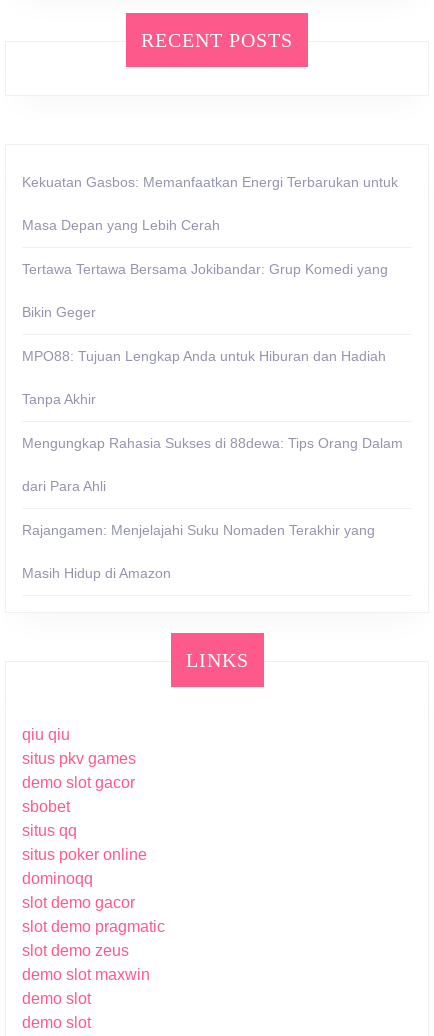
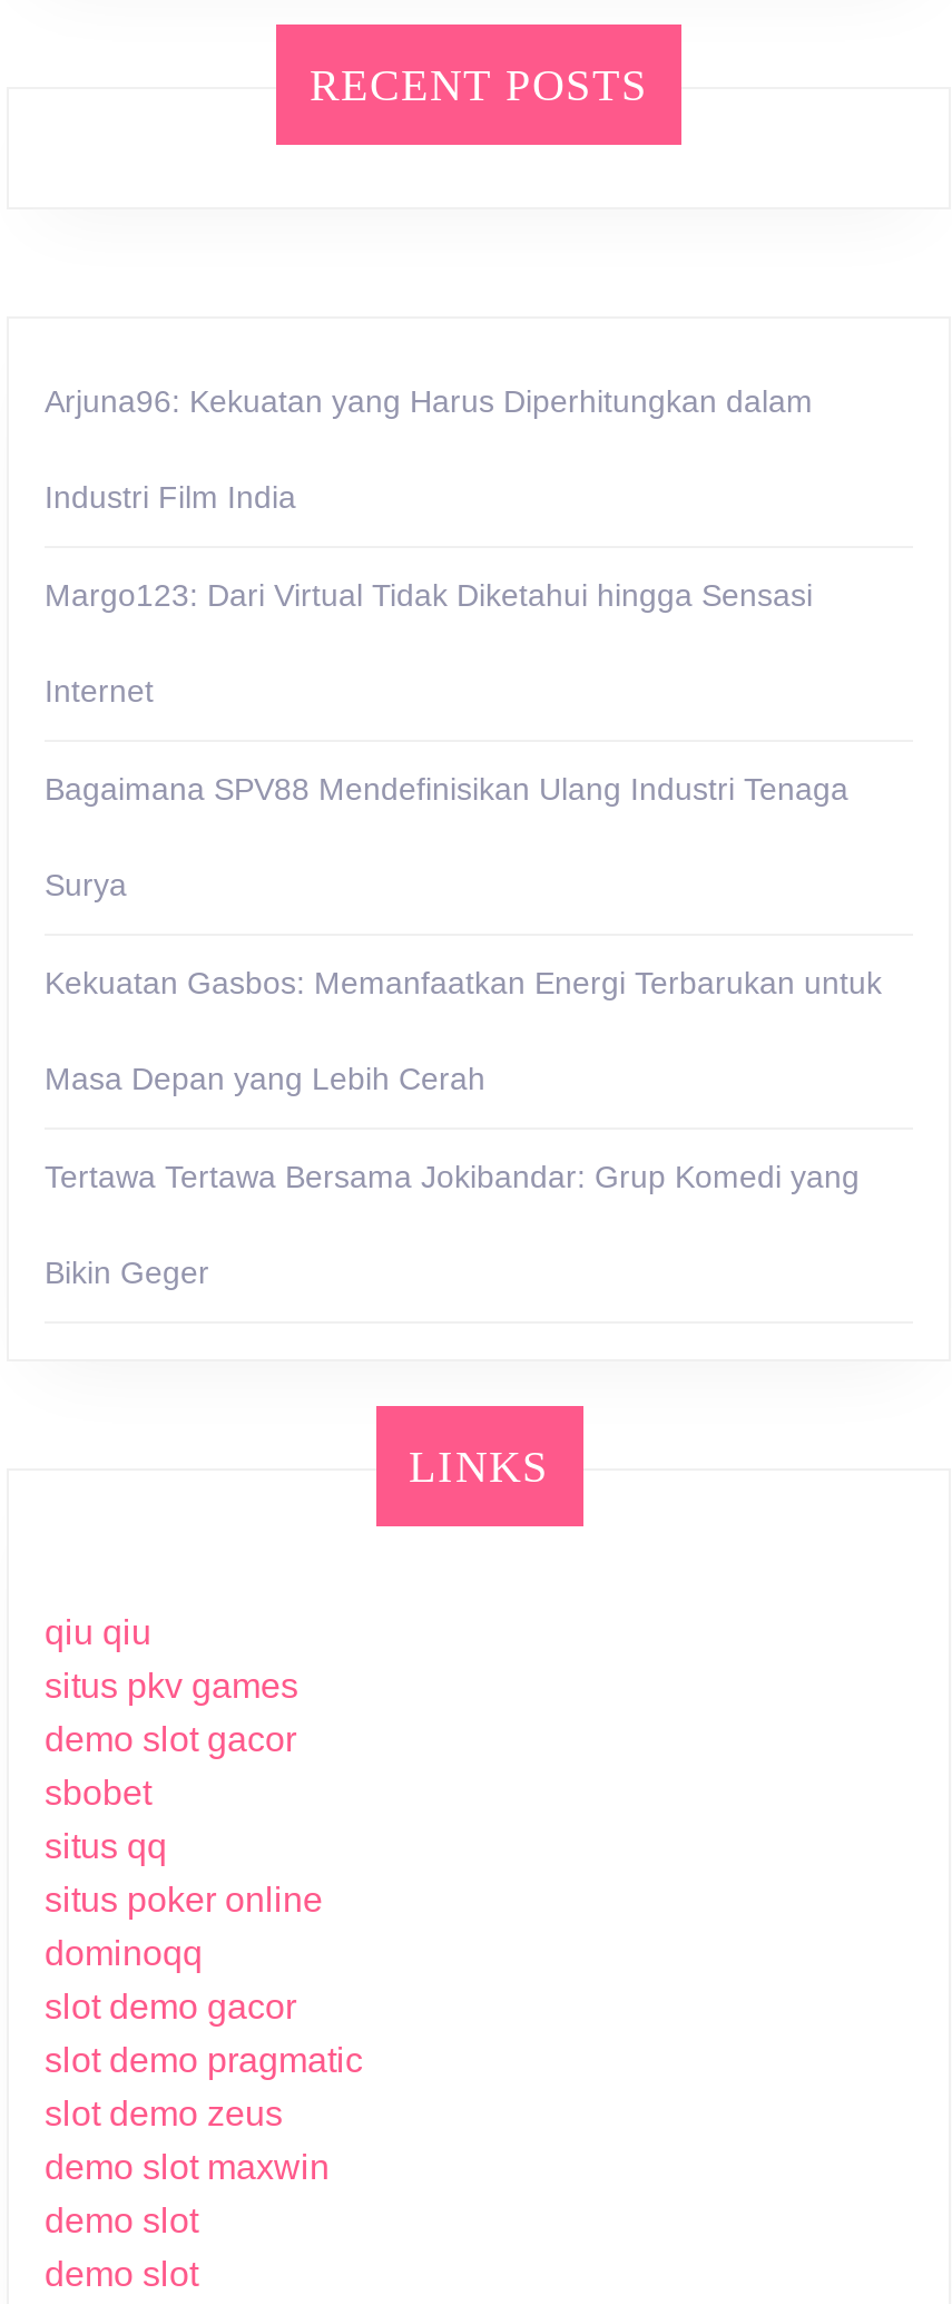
+ Arjuna96: Kekuatan yang Harus Diperhitungkan dalam
+ Industri Film India
+ Margo123: Dari Virtual Tidak Diketahui hingga Sensasi
+ Internet
+ Bagaimana SPV88 Mendefinisikan Ulang Industri Tenaga
+ Surya

moved down: Kekuatan Gasbos: Memanfaatkan Energi Terbarukan untuk | Masa Depan yang Lebih Cerah | Tertawa Tertawa Bersama Jokibandar: Grup Komedi yang | Bikin Geger

- MPO88: Tujuan Lengkap Anda untuk Hiburan dan Hadiah
- Tanpa Akhir
- Mengungkap Rahasia Sukses di 88dewa: Tips Orang Dalam
- dari Para Ahli
- Rajangamen: Menjelajahi Suku Nomaden Terakhir yang
- Masih Hidup di Amazon
